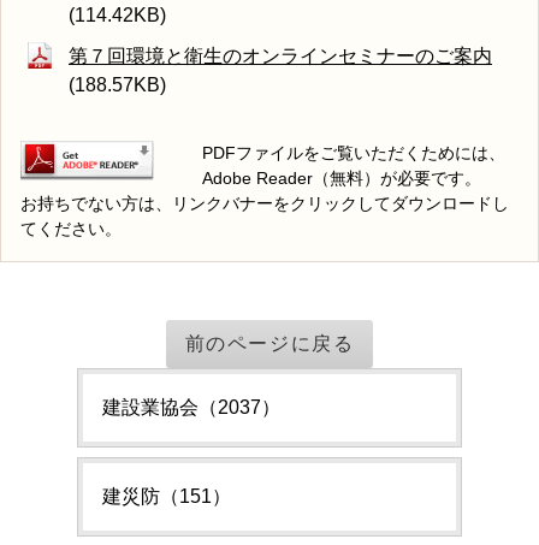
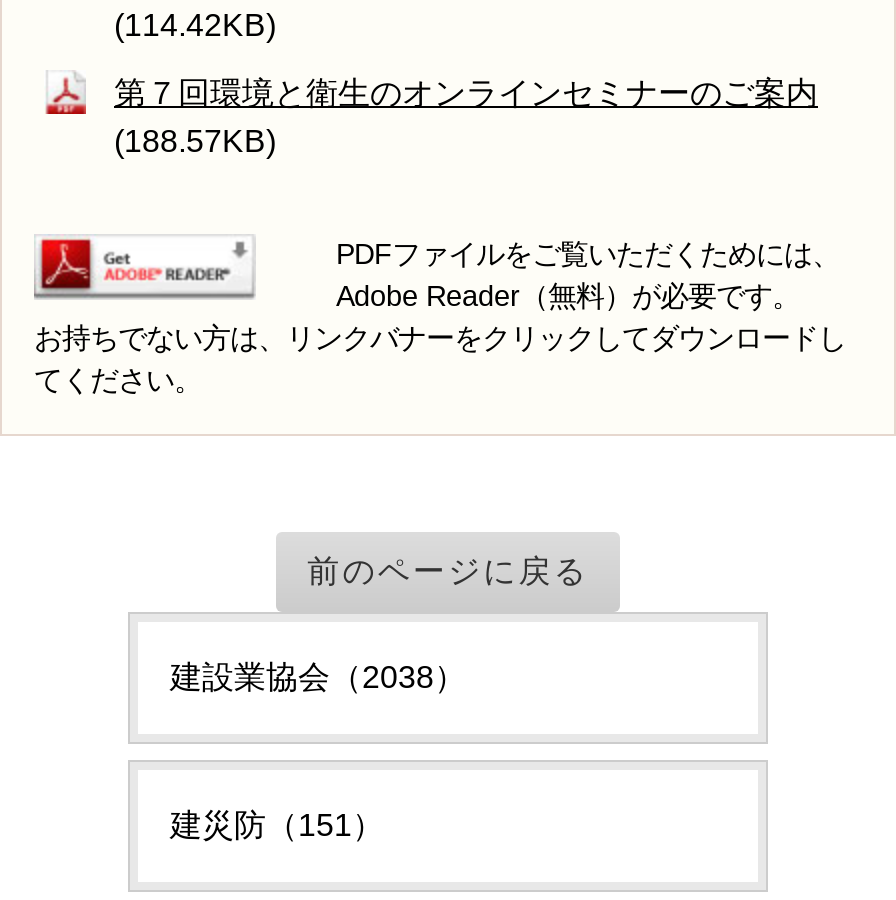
- 建設業協会（2037）
+ 建設業協会（2038）
